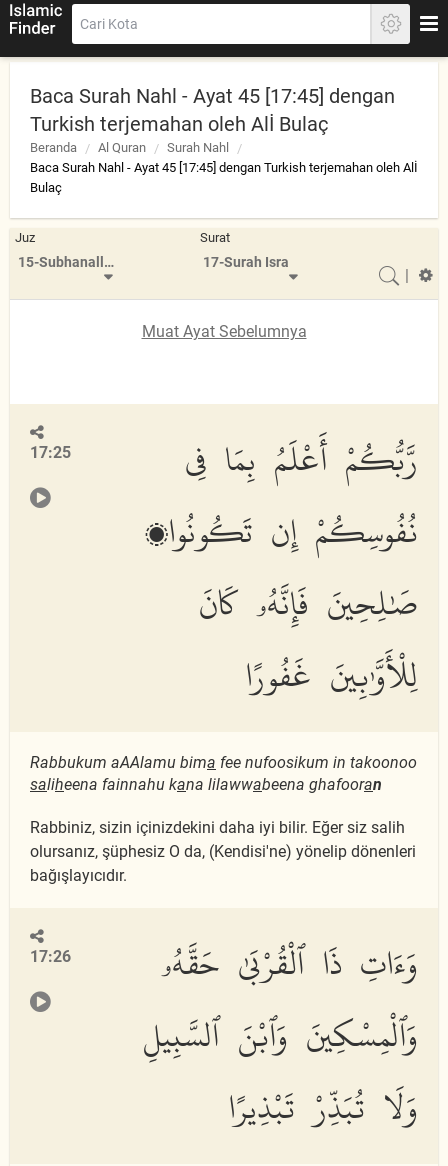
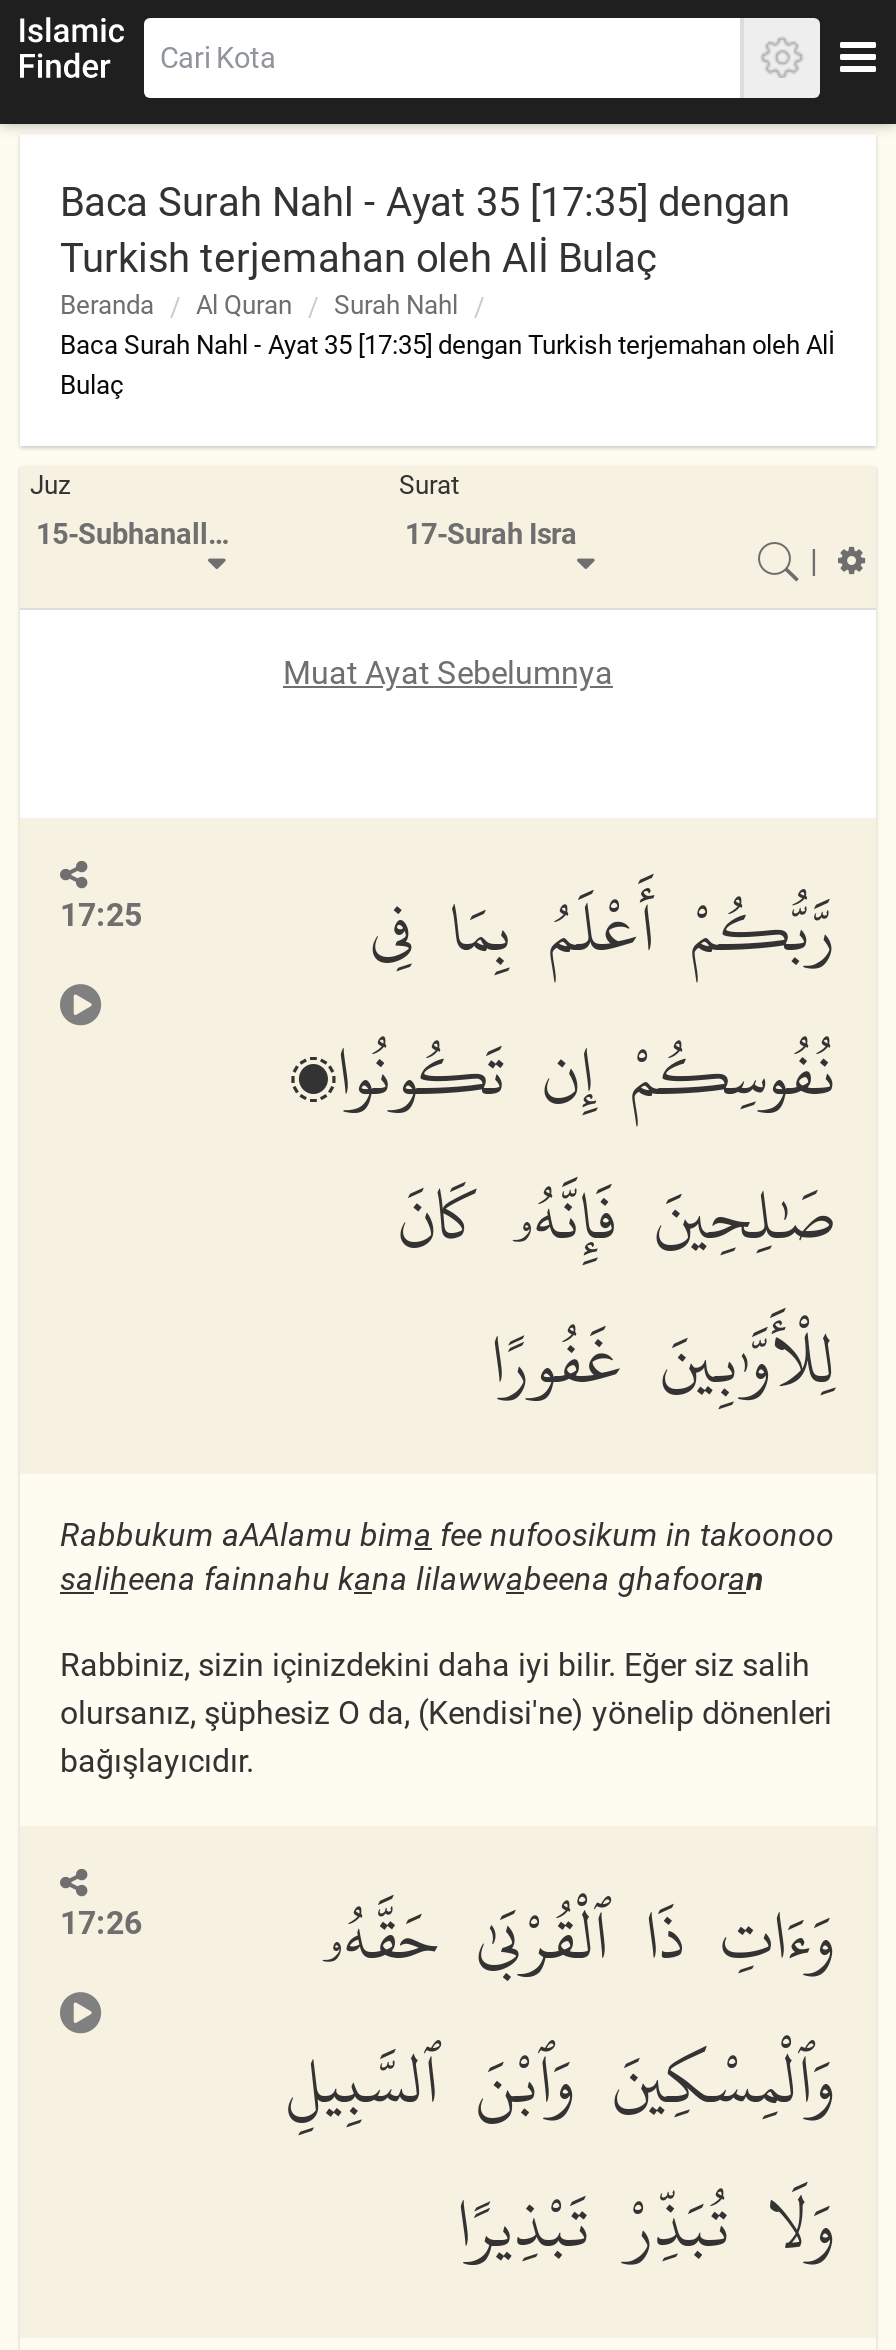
- Baca Surah Nahl - Ayat 45 [17:45] dengan
+ Baca Surah Nahl - Ayat 35 [17:35] dengan

- Baca Surah Nahl - Ayat 45 [17:45] dengan Turkish terjemahan oleh Alİ
+ Baca Surah Nahl - Ayat 35 [17:35] dengan Turkish terjemahan oleh Alİ
